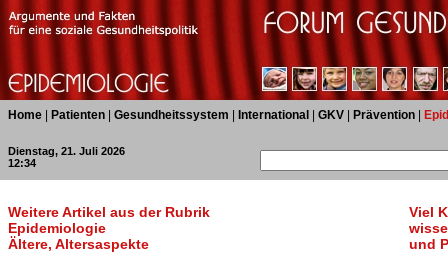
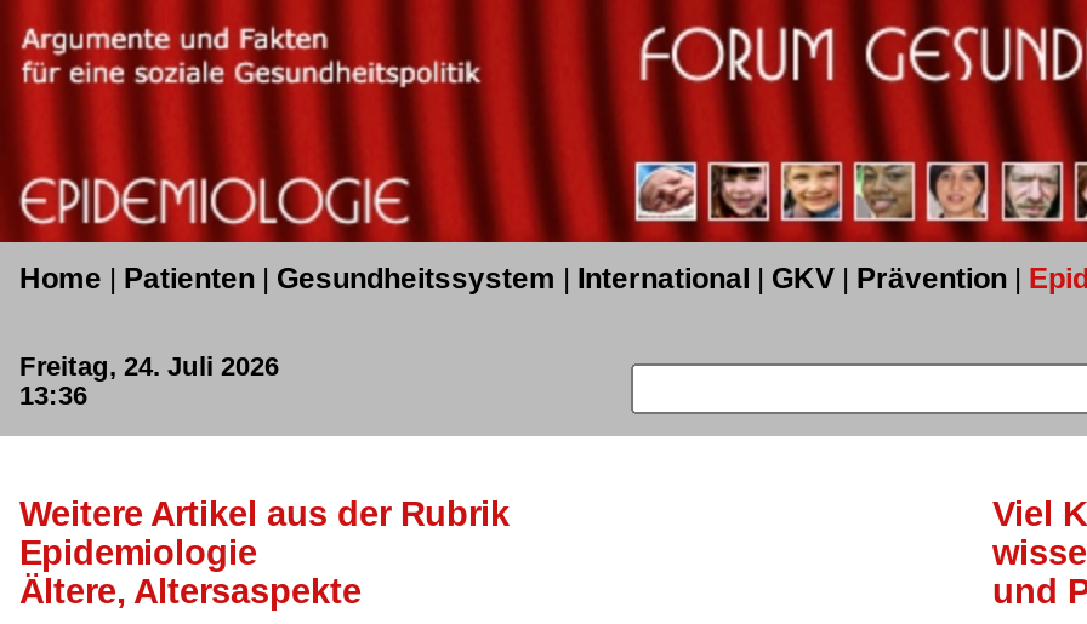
- Dienstag, 21. Juli 2026
+ Freitag, 24. Juli 2026

- 12:34
+ 13:36
